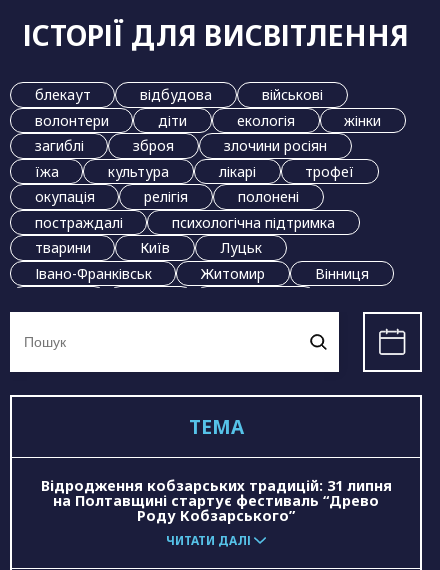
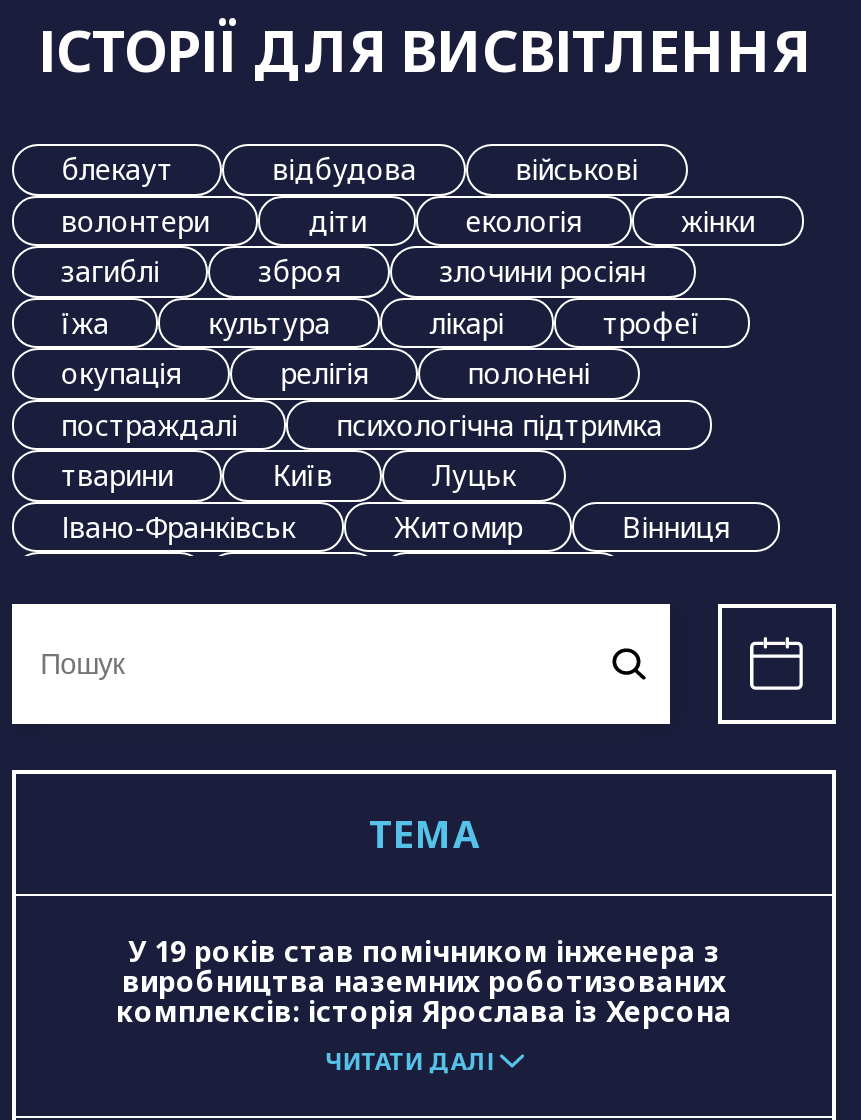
- Відродження кобзарських традицій: 31 липня
- на Полтавщині стартує фестиваль “Древо
- Роду Кобзарського”
+ У 19 років став помічником інженера з
+ виробництва наземних роботизованих
+ комплексів: історія Ярослава із Херсона
